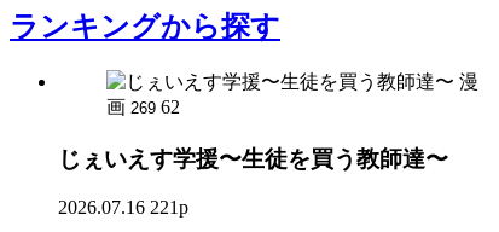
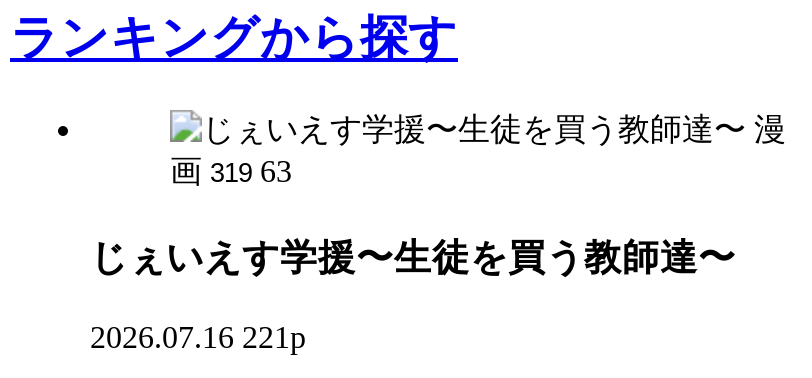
- 画 269 62
+ 画 319 63
